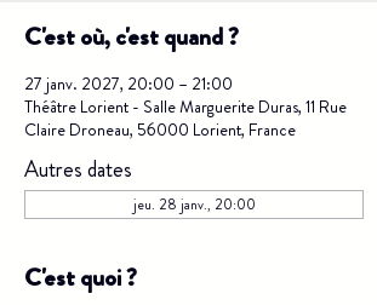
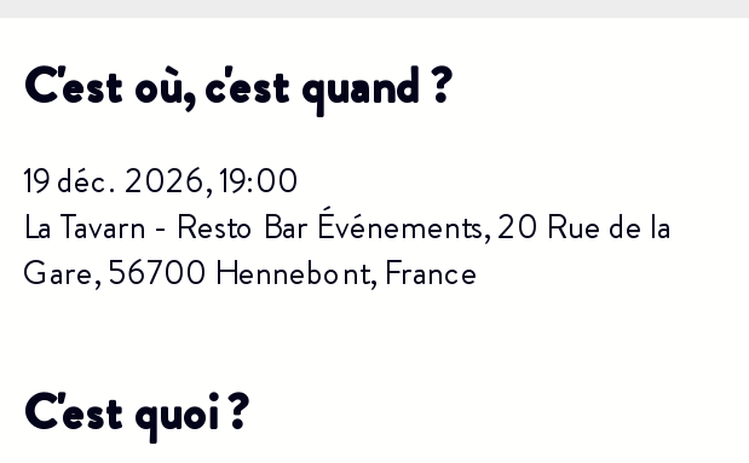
- 27 janv. 2027, 20:00 – 21:00
- Théâtre Lorient - Salle Marguerite Duras, 11 Rue
- Claire Droneau, 56000 Lorient, France
- Autres dates
- jeu. 28 janv., 20:00
+ 19 déc. 2026, 19:00
+ La Tavarn - Resto Bar Événements, 20 Rue de la
+ Gare, 56700 Hennebont, France
